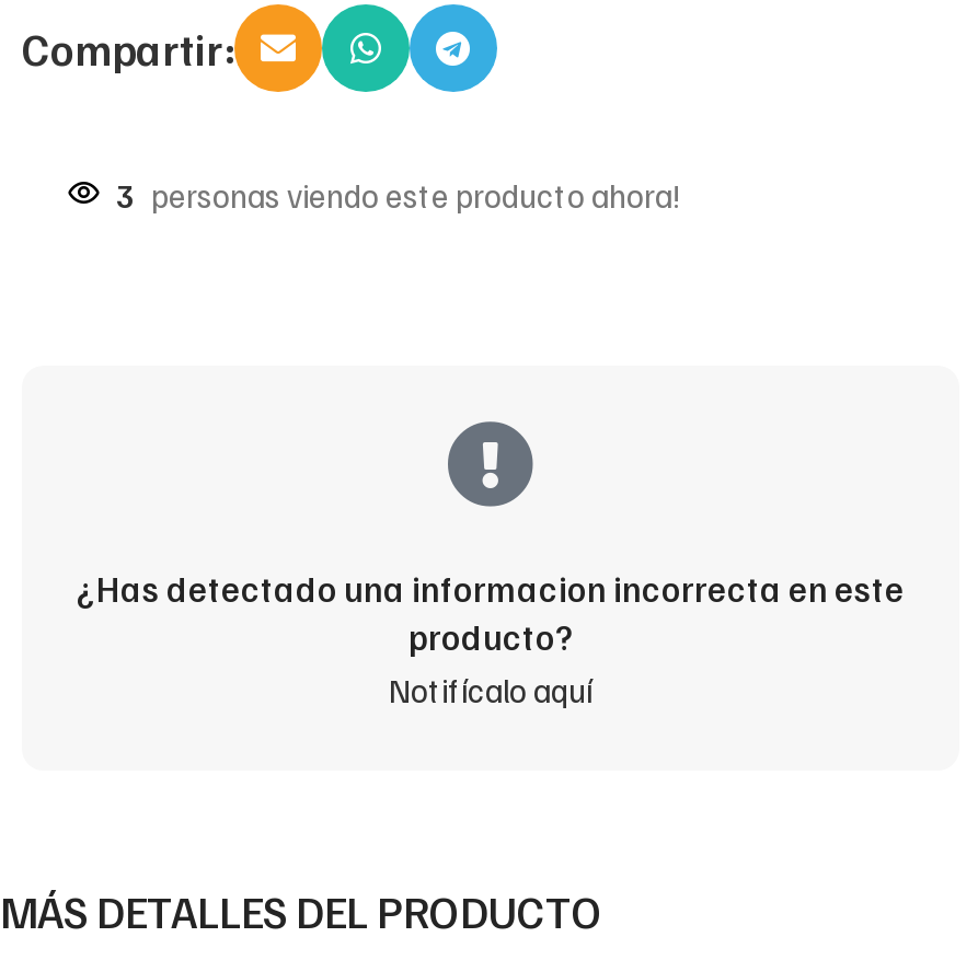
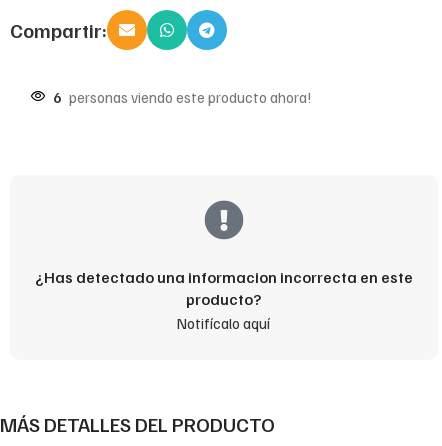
- 3 personas viendo este producto ahora!
+ 6 personas viendo este producto ahora!
